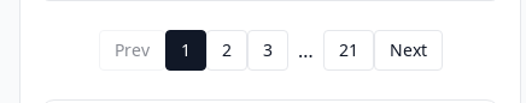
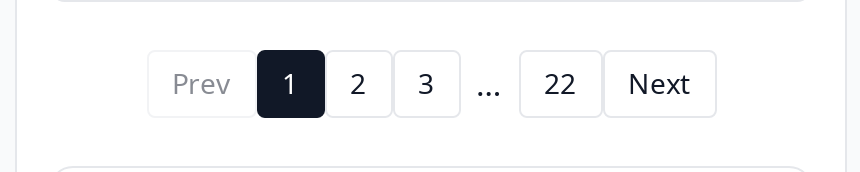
- 21
+ 22
